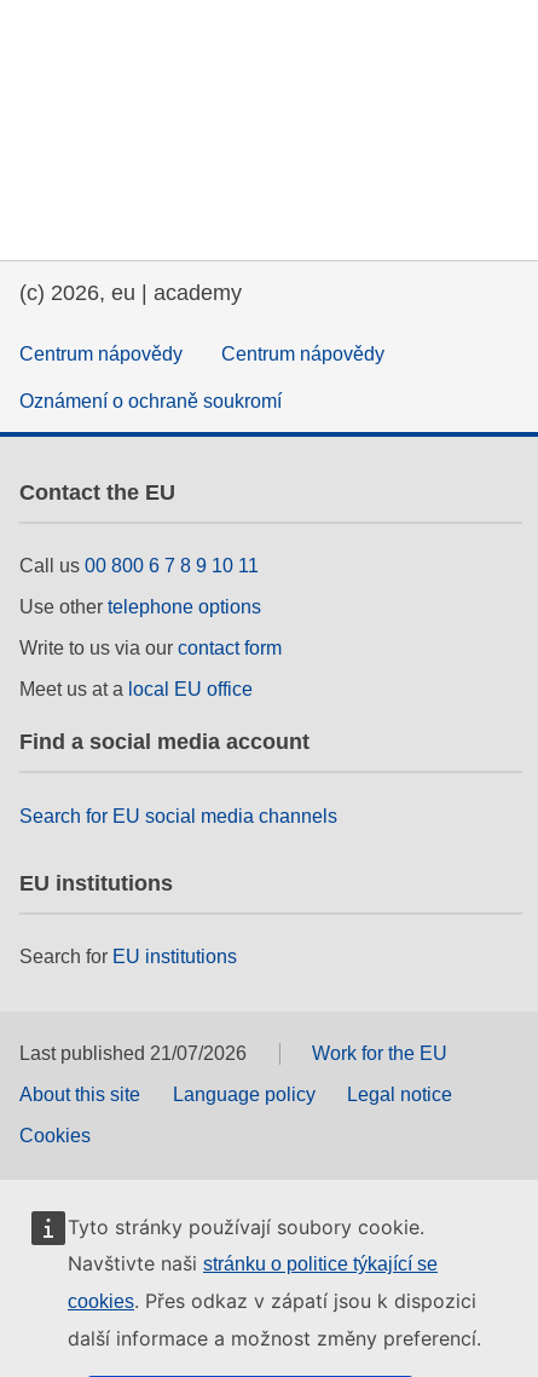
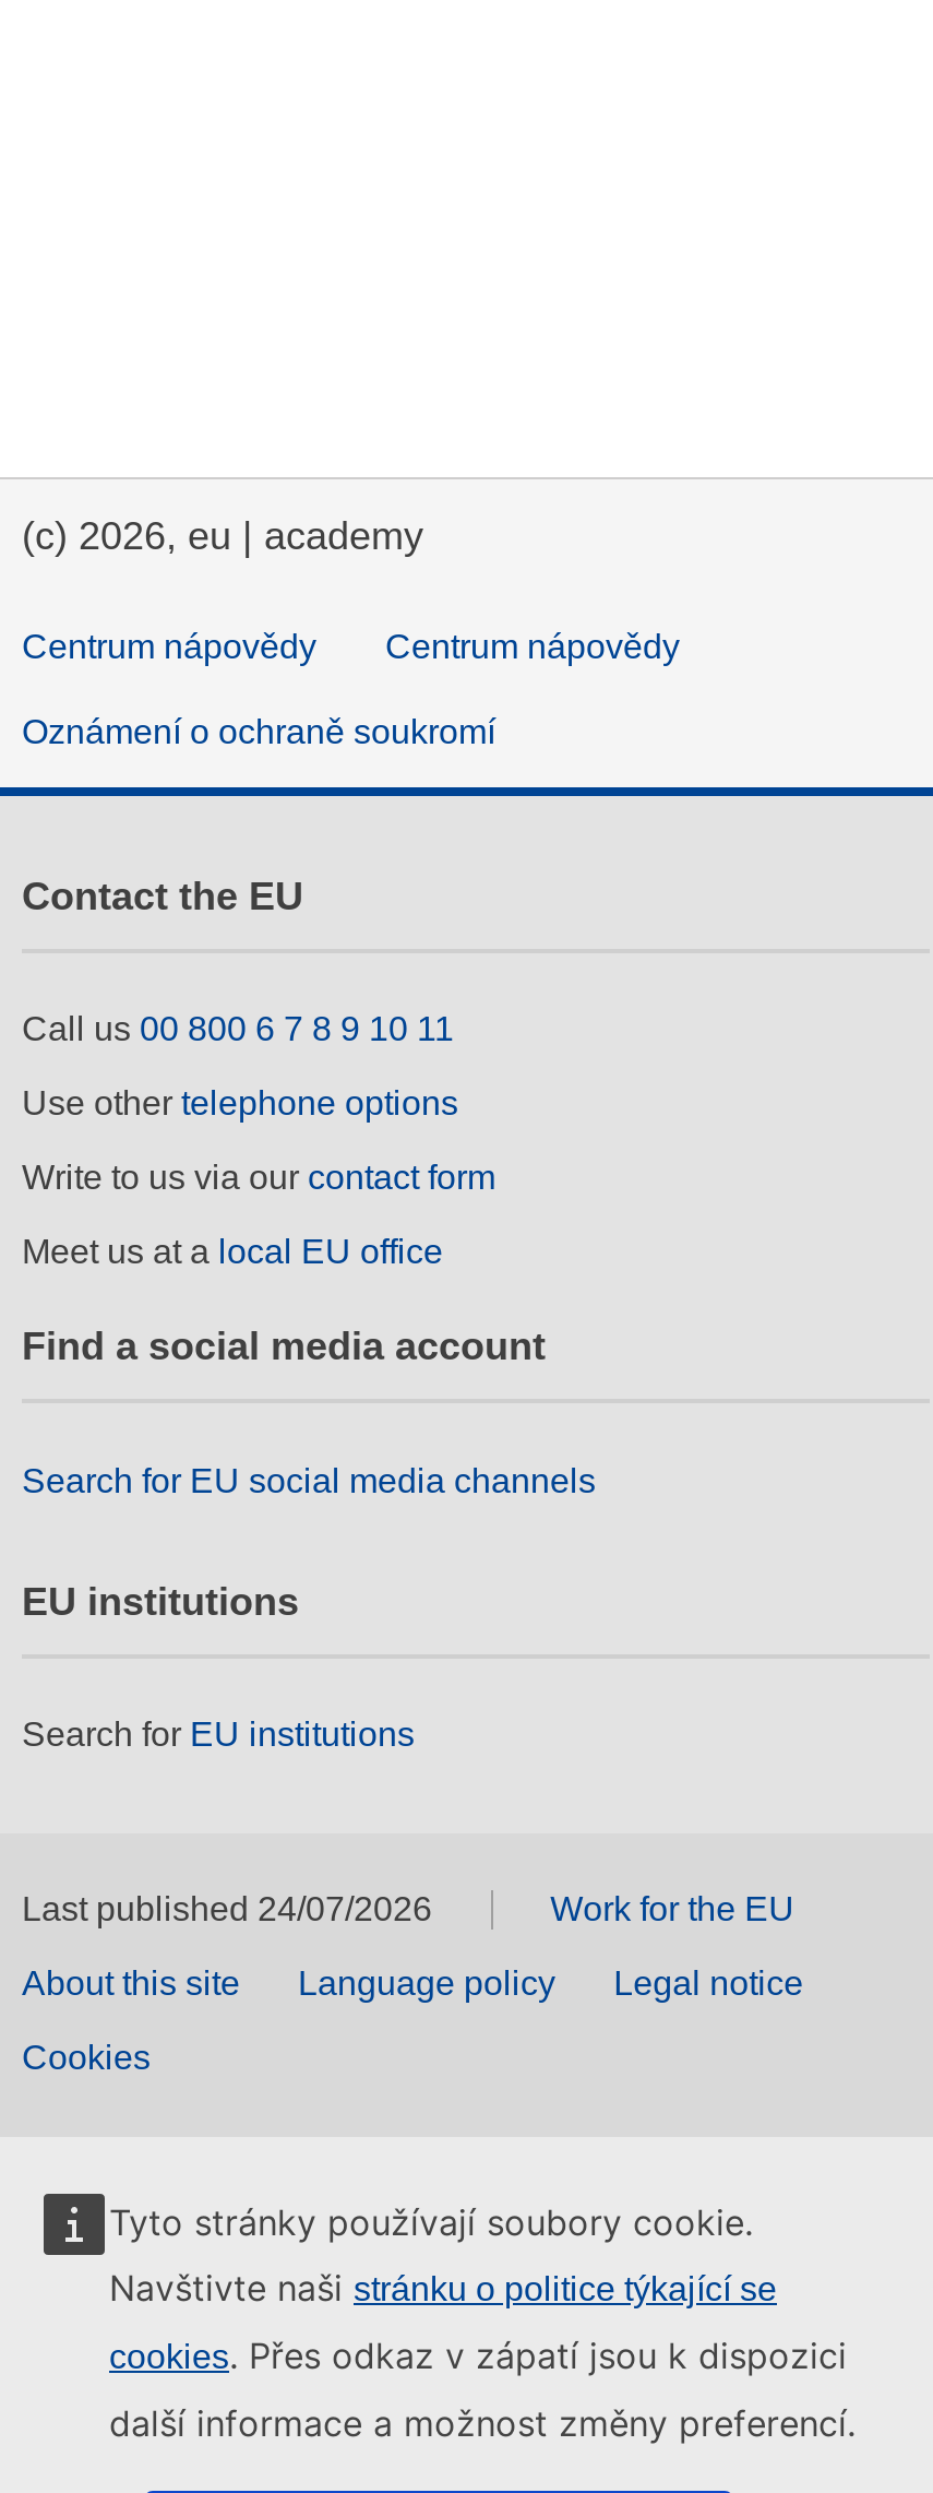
- Last published 21/07/2026
+ Last published 24/07/2026
